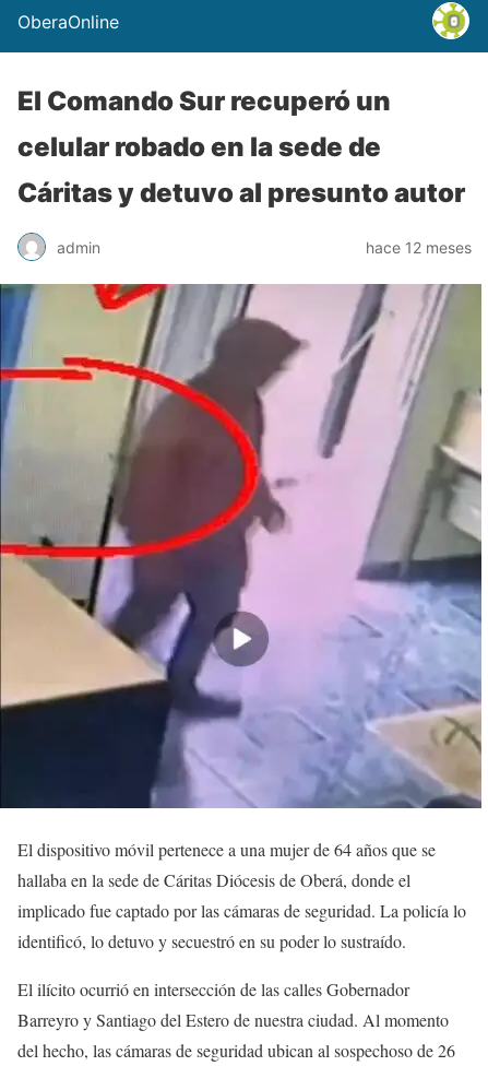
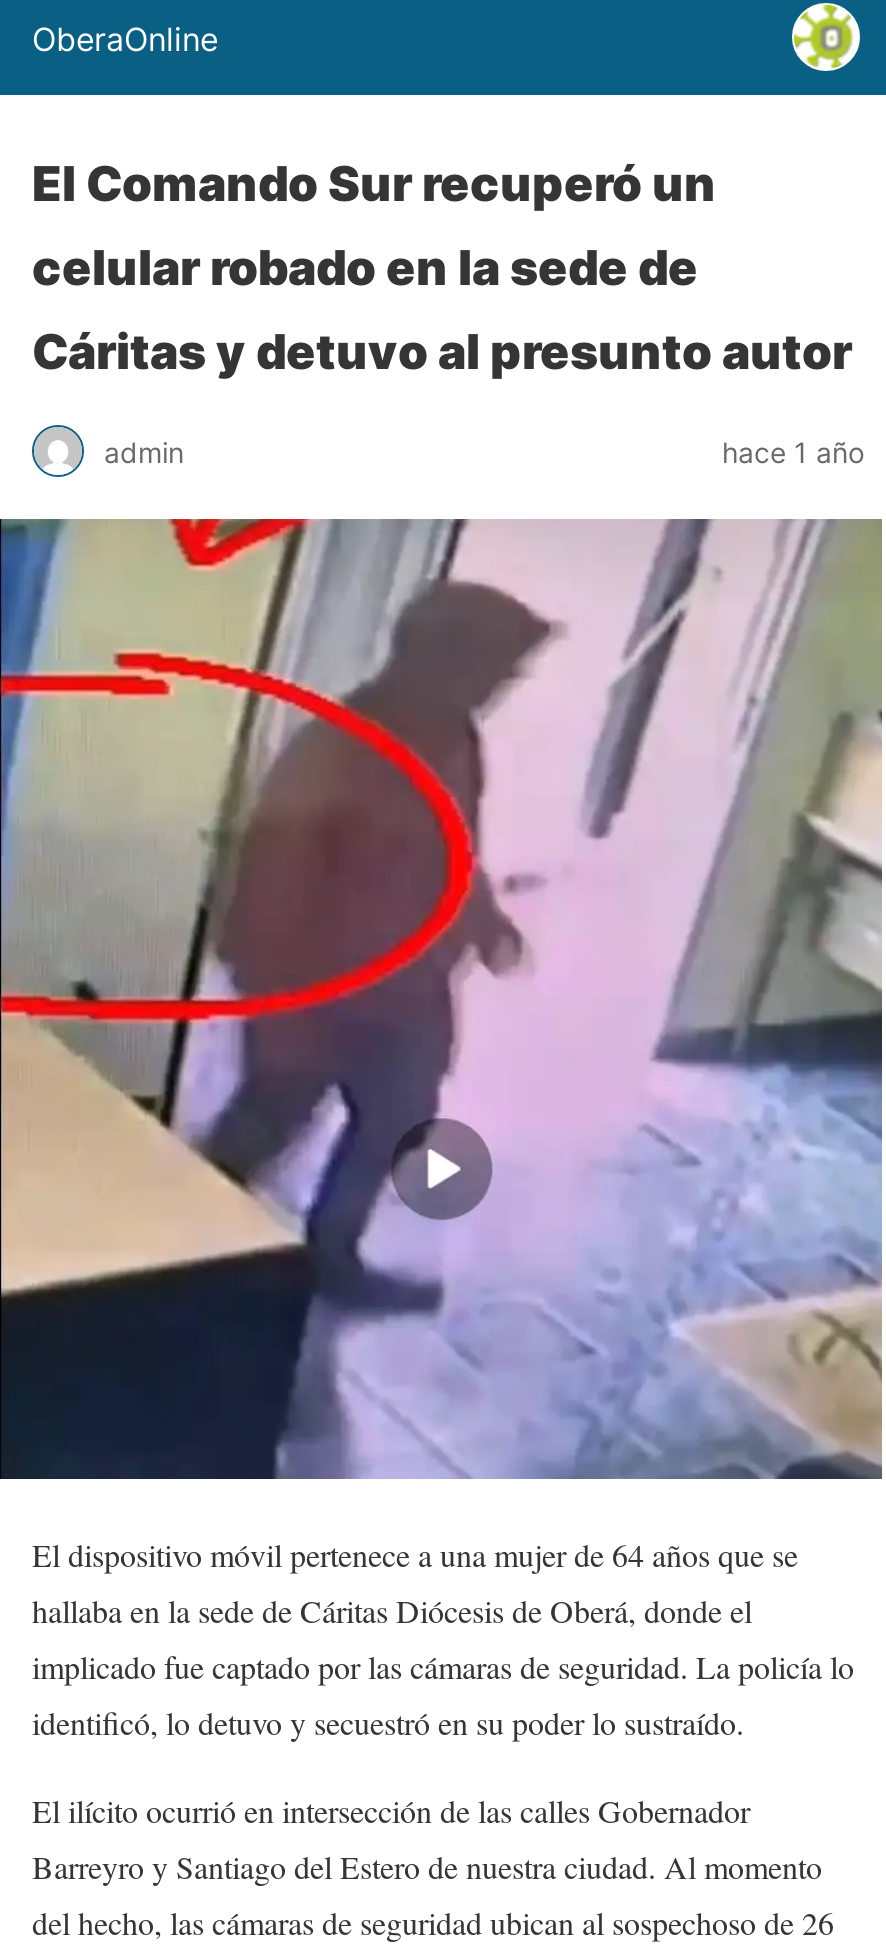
- hace 12 meses
+ hace 1 año
